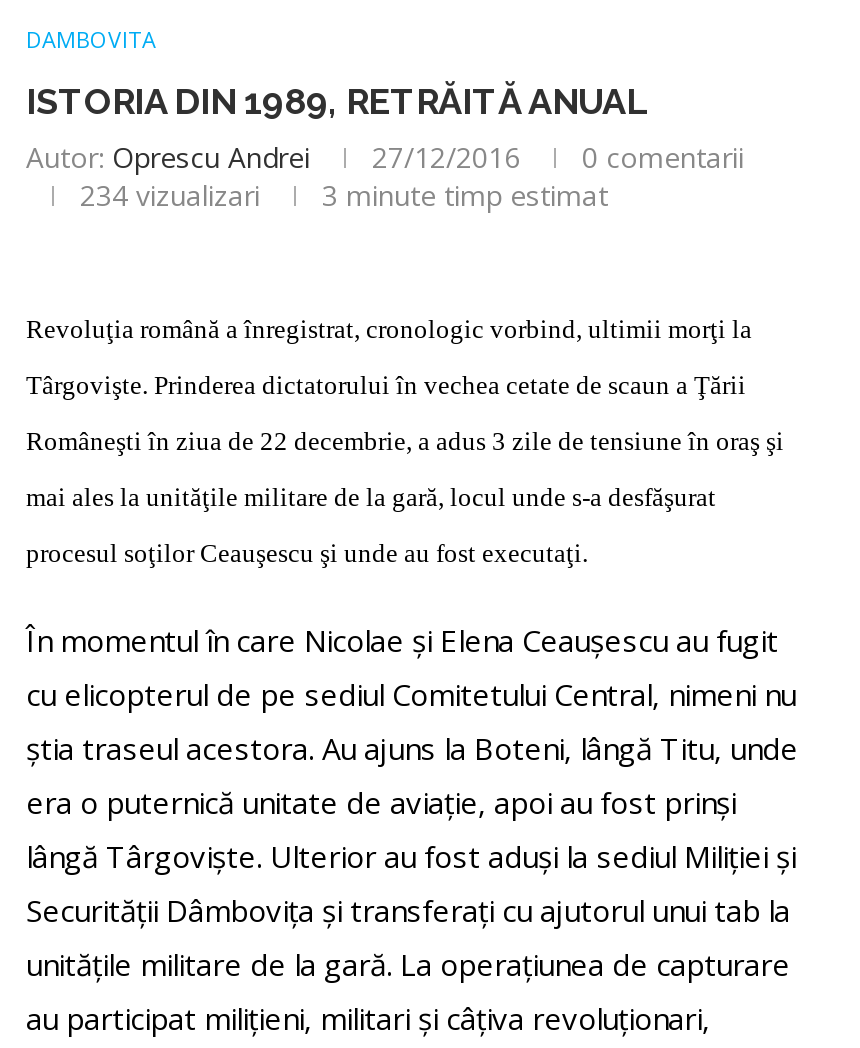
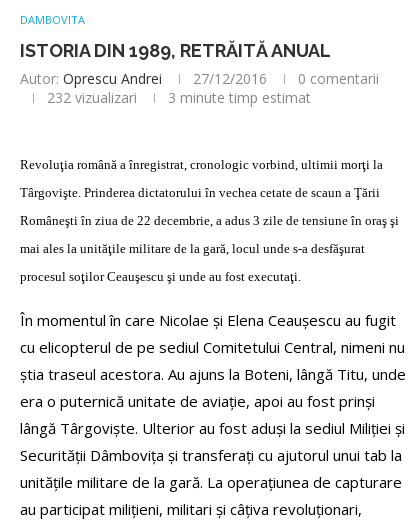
- 234 vizualizari 3 minute timp estimat
+ 232 vizualizari 3 minute timp estimat
